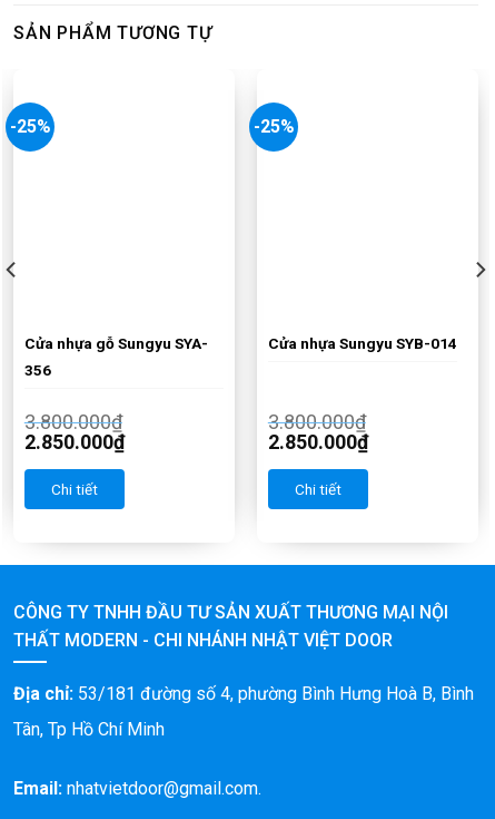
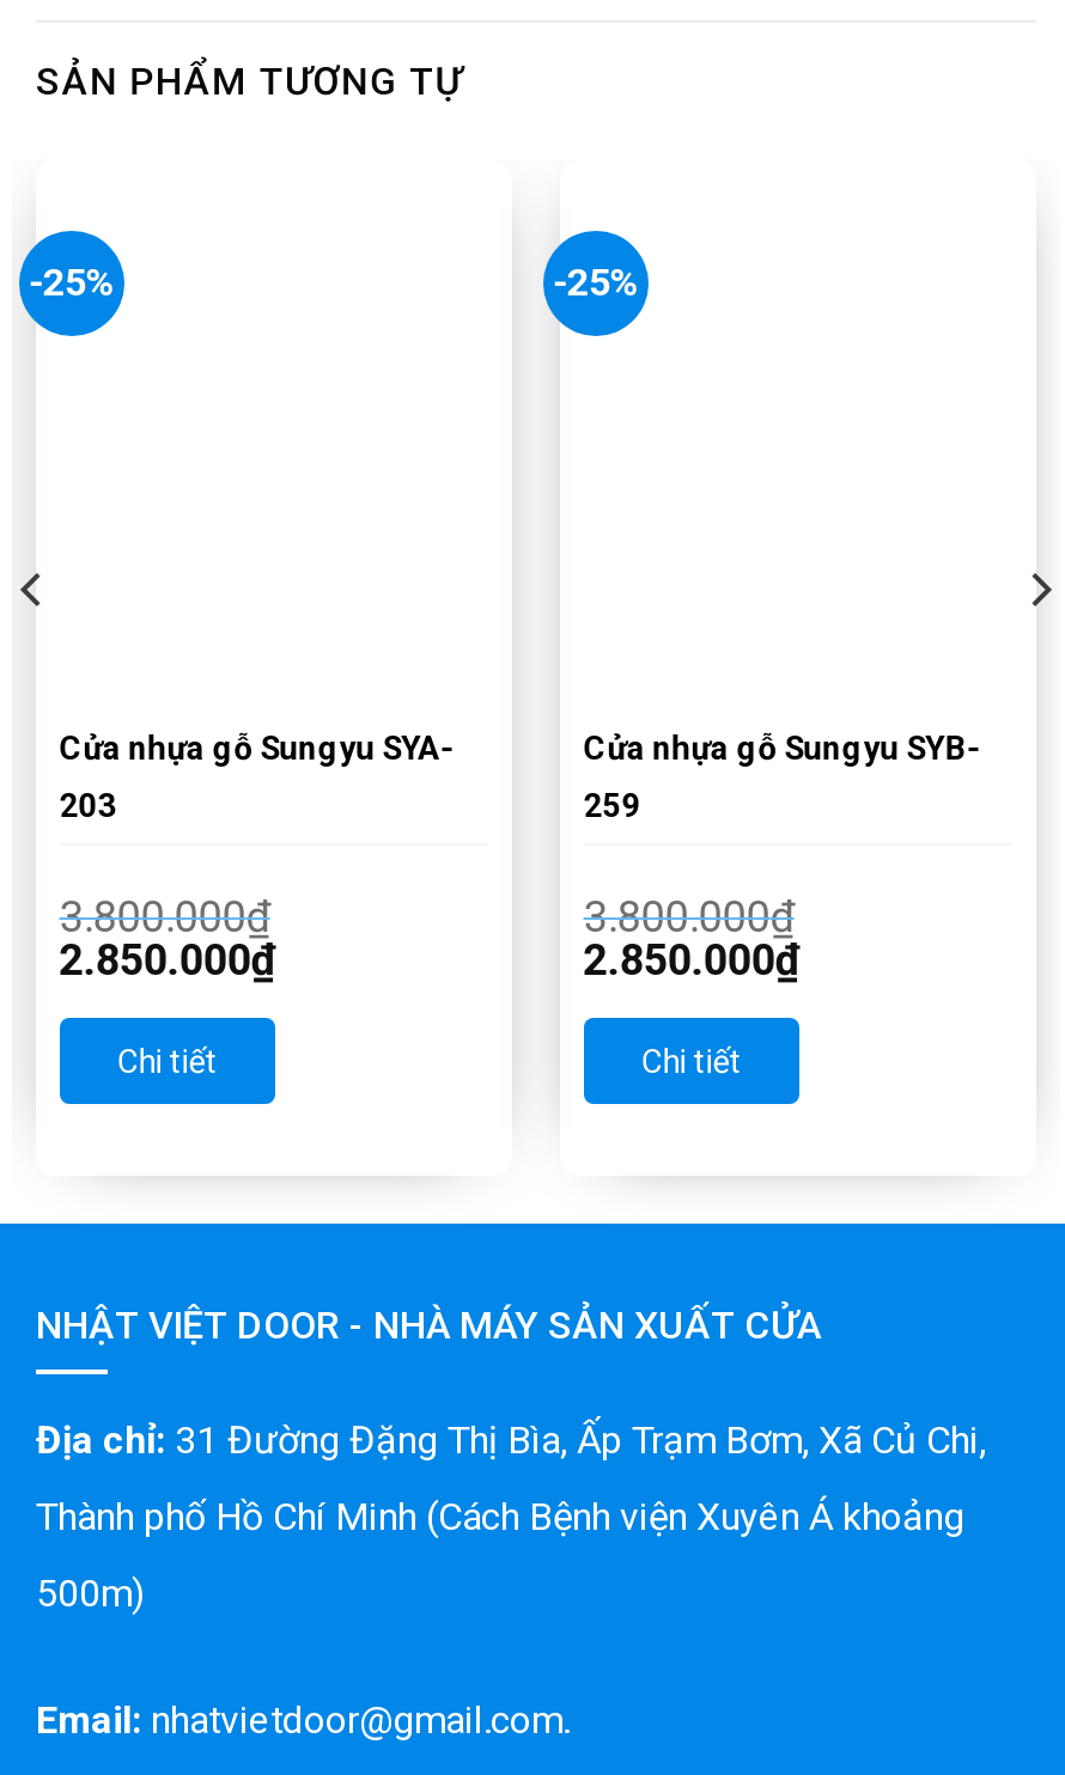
- Cửa nhựa Sungyu SYB-014
+ Cửa nhựa gỗ Sungyu SYB-
+ 259

- 356
+ 203

- CÔNG TY TNHH ĐẦU TƯ SẢN XUẤT THƯƠNG MẠI NỘI
- THẤT MODERN - CHI NHÁNH NHẬT VIỆT DOOR
- Địa chỉ: 53/181 đường số 4, phường Bình Hưng Hoà B, Bình
- Tân, Tp Hồ Chí Minh
+ NHẬT VIỆT DOOR - NHÀ MÁY SẢN XUẤT CỬA
+ Địa chỉ: 31 Đường Đặng Thị Bìa, Ấp Trạm Bơm, Xã Củ Chi,
+ Thành phố Hồ Chí Minh (Cách Bệnh viện Xuyên Á khoảng
+ 500m)
